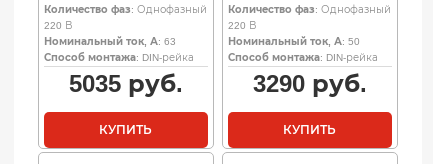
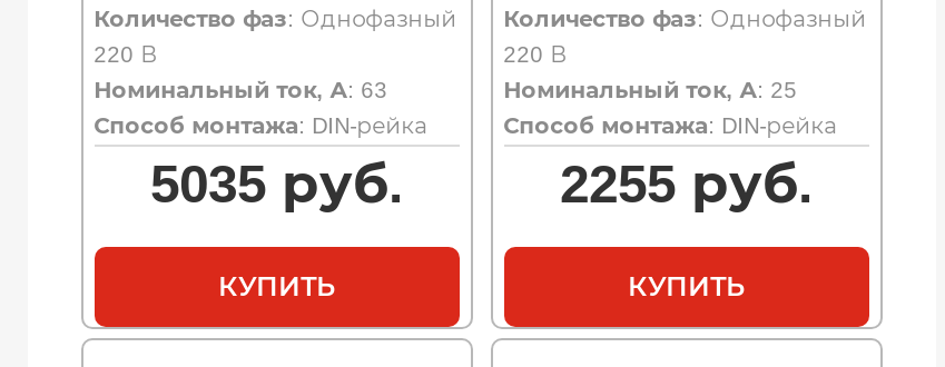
- Номинальный ток, А: 50
+ Номинальный ток, А: 25

- 3290 руб.
+ 2255 руб.
